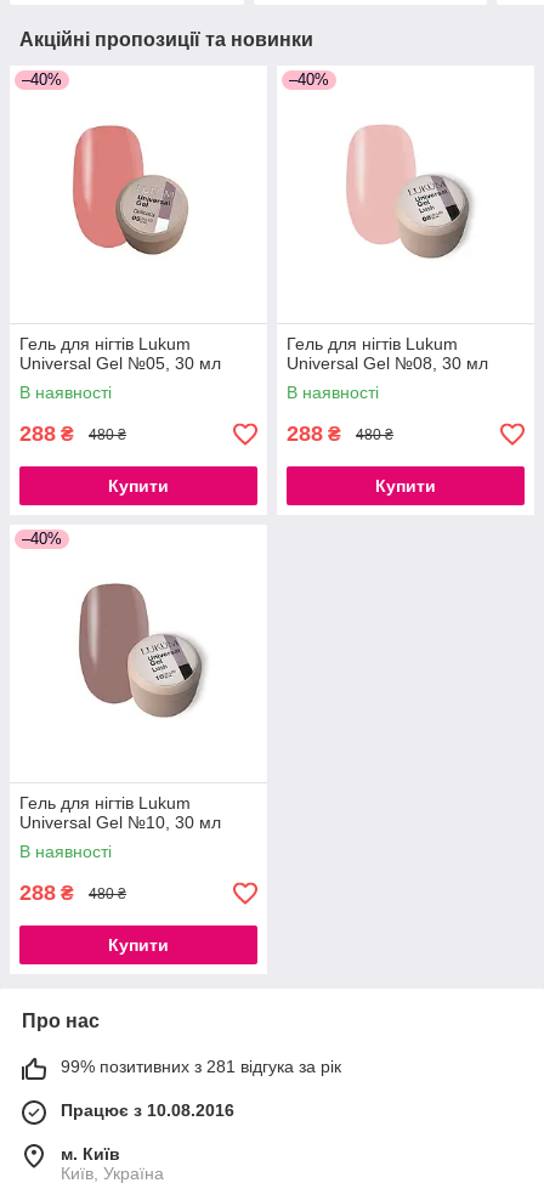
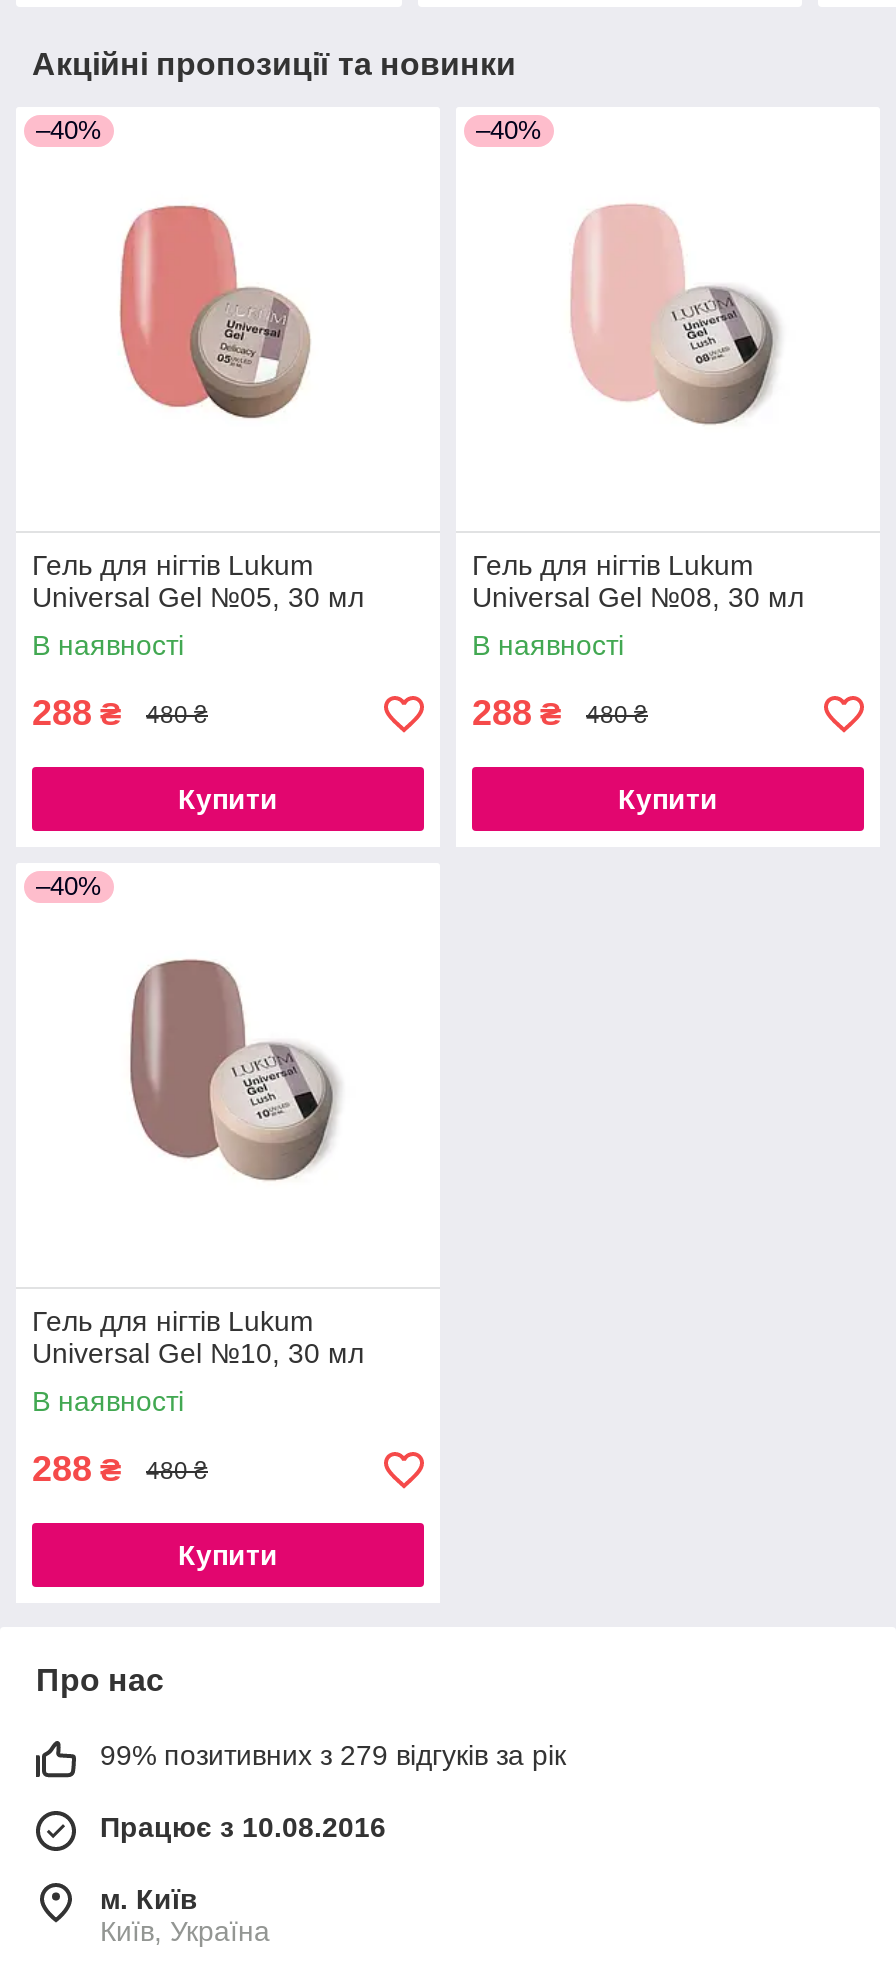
- 99% позитивних з 281 відгука за рік
+ 99% позитивних з 279 відгуків за рік
